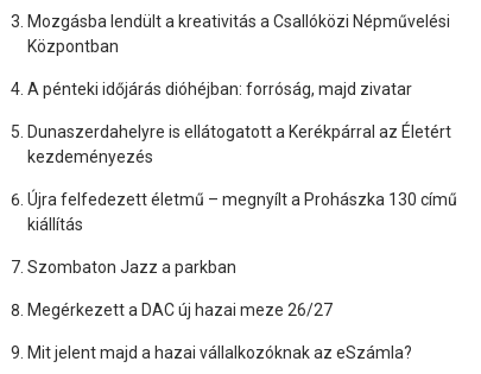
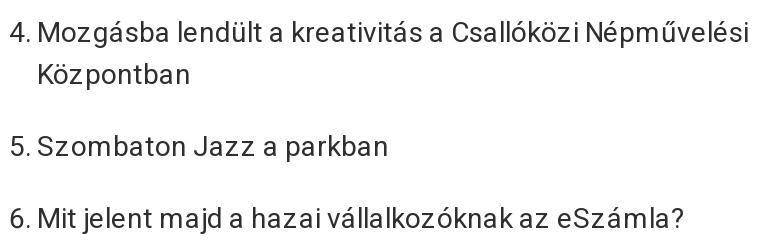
- A pénteki időjárás dióhéjban: forróság, majd zivatar
- Dunaszerdahelyre is ellátogatott a Kerékpárral az Életért
- kezdeményezés
- Újra felfedezett életmű – megnyílt a Prohászka 130 című
- kiállítás

- Megérkezett a DAC új hazai meze 26/27
